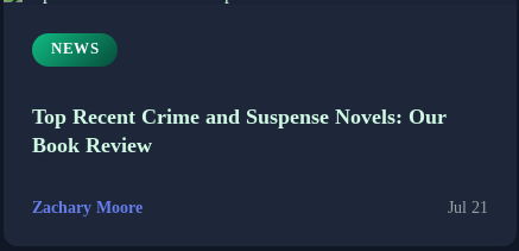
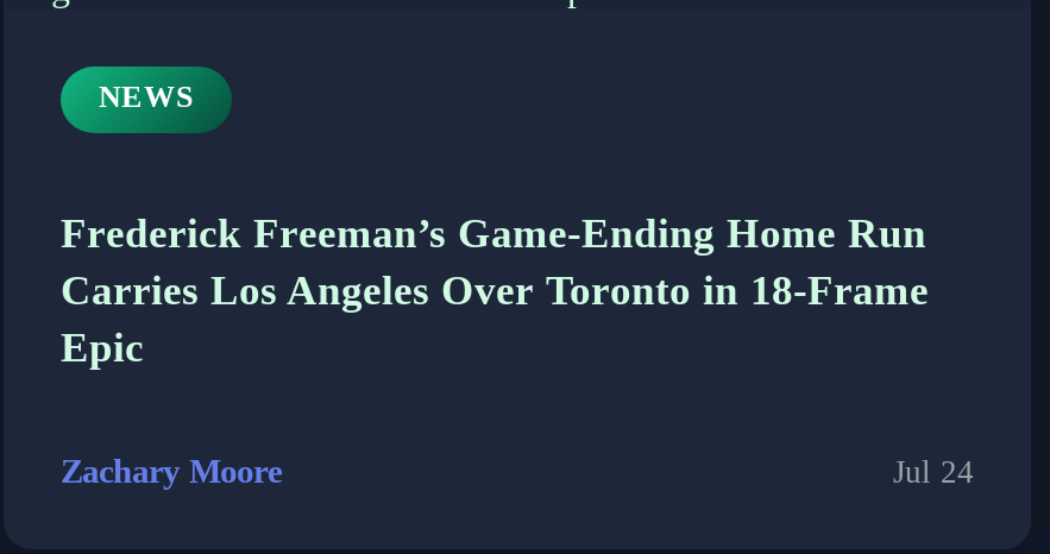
- Top Recent Crime and Suspense Novels: Our
- Book Review
+ Frederick Freeman’s Game-Ending Home Run
+ Carries Los Angeles Over Toronto in 18-Frame
+ Epic

- Jul 21
+ Jul 24
